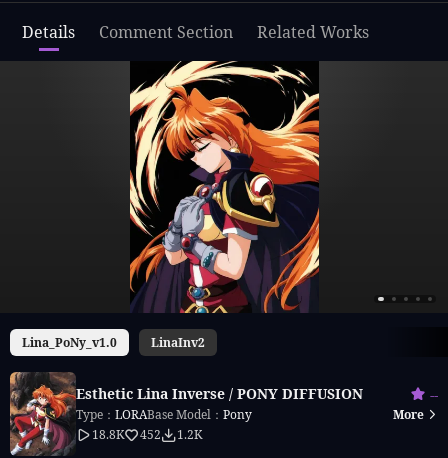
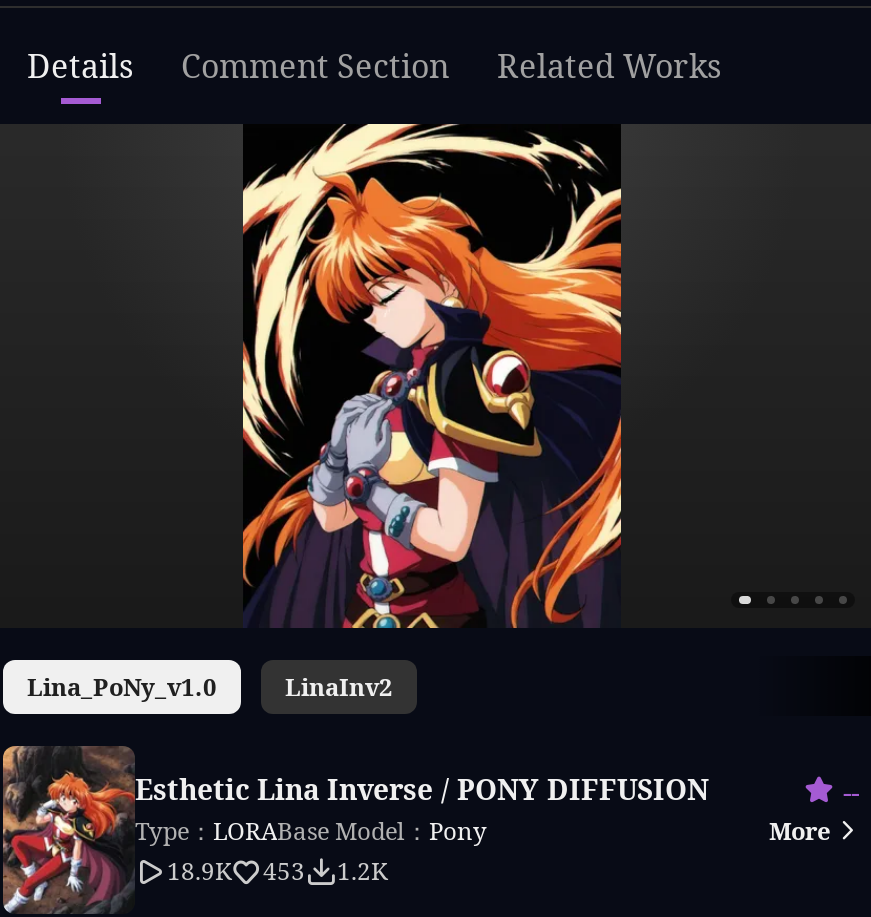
- 18.8K
- 452
+ 18.9K
+ 453
